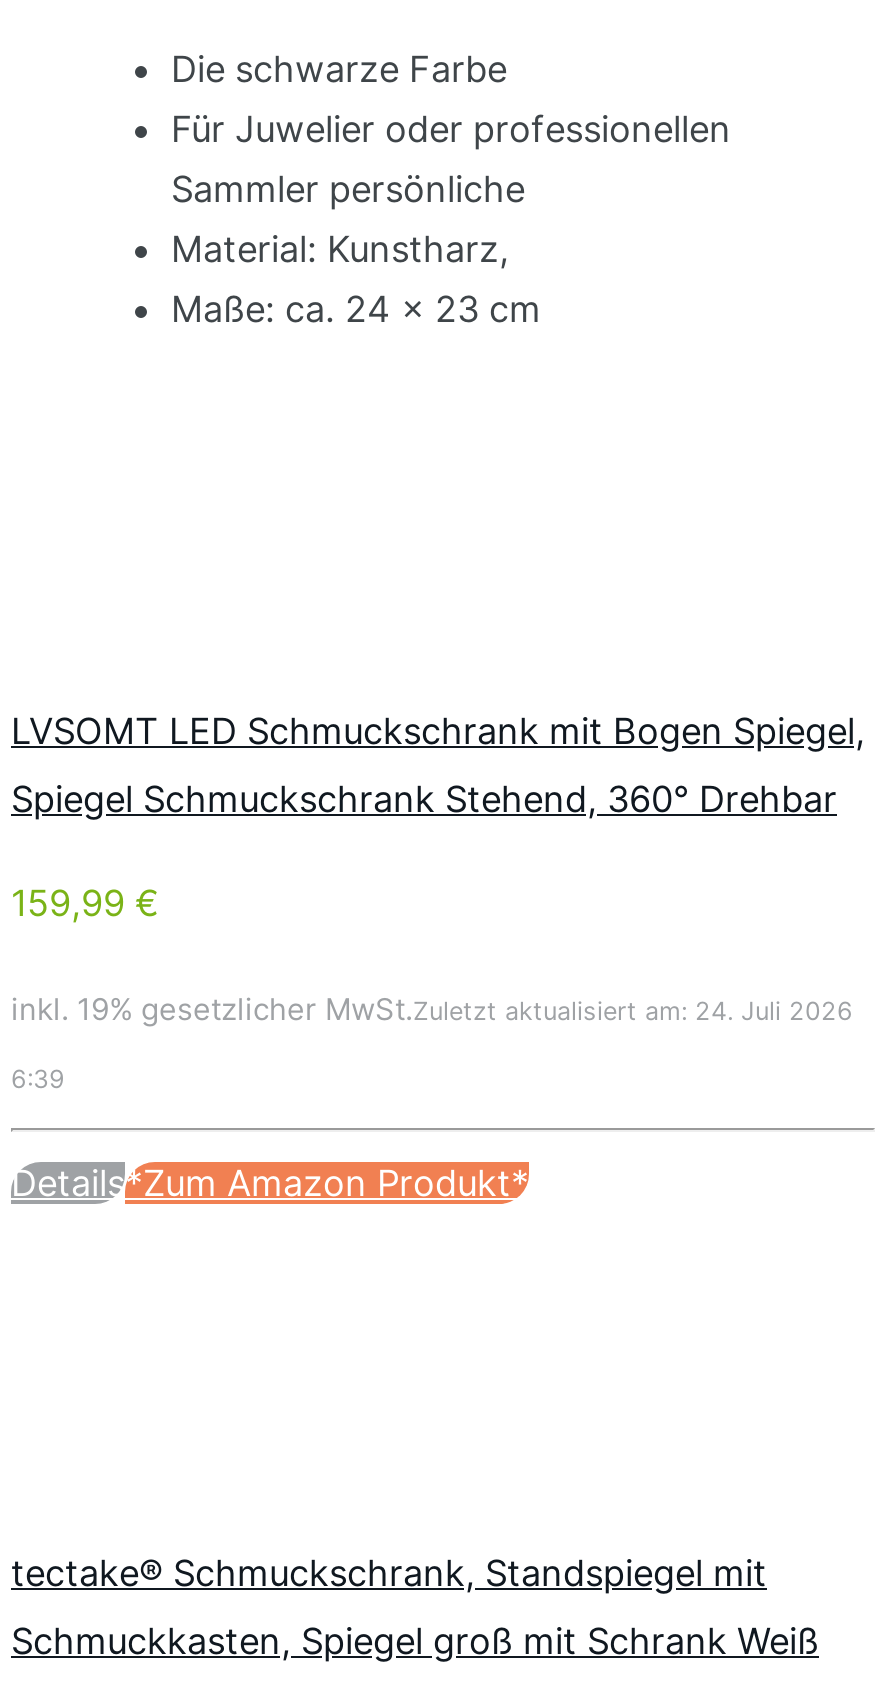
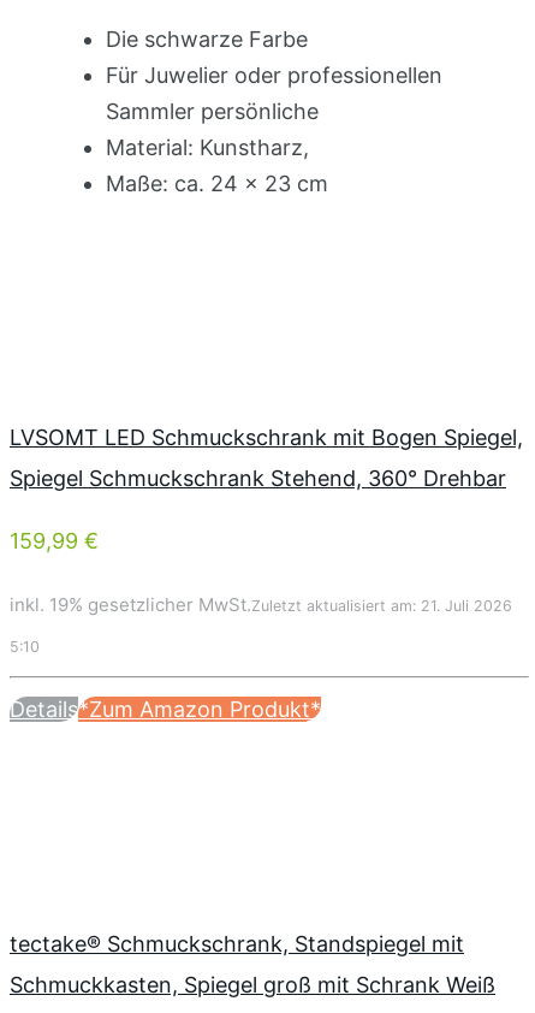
- inkl. 19% gesetzlicher MwSt.Zuletzt aktualisiert am: 24. Juli 2026
+ inkl. 19% gesetzlicher MwSt.Zuletzt aktualisiert am: 21. Juli 2026

- 6:39
+ 5:10
